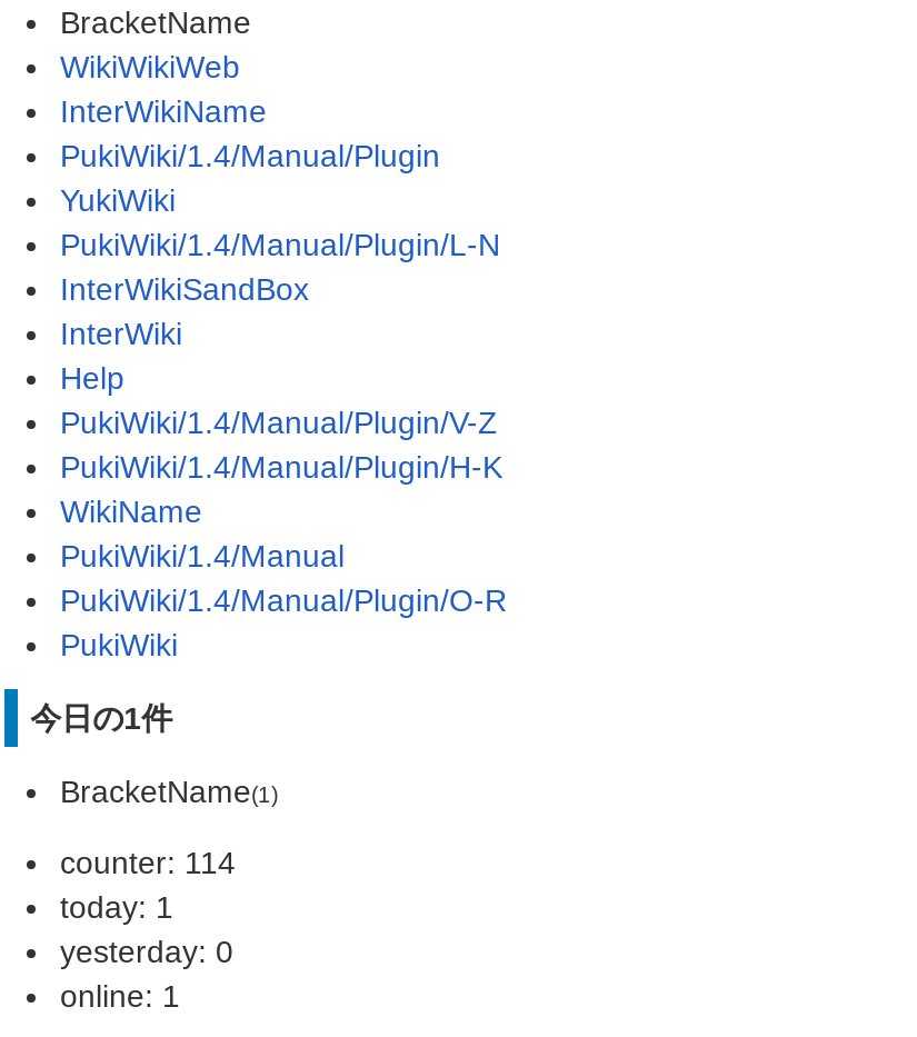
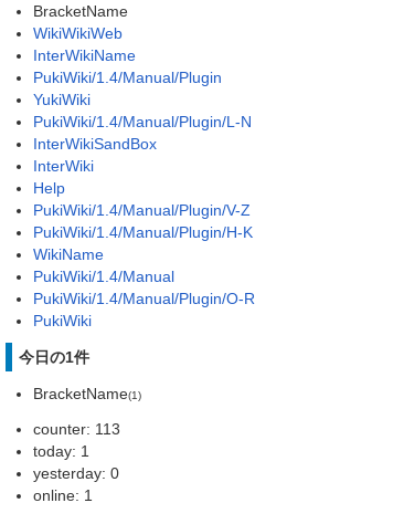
- counter: 114
+ counter: 113
